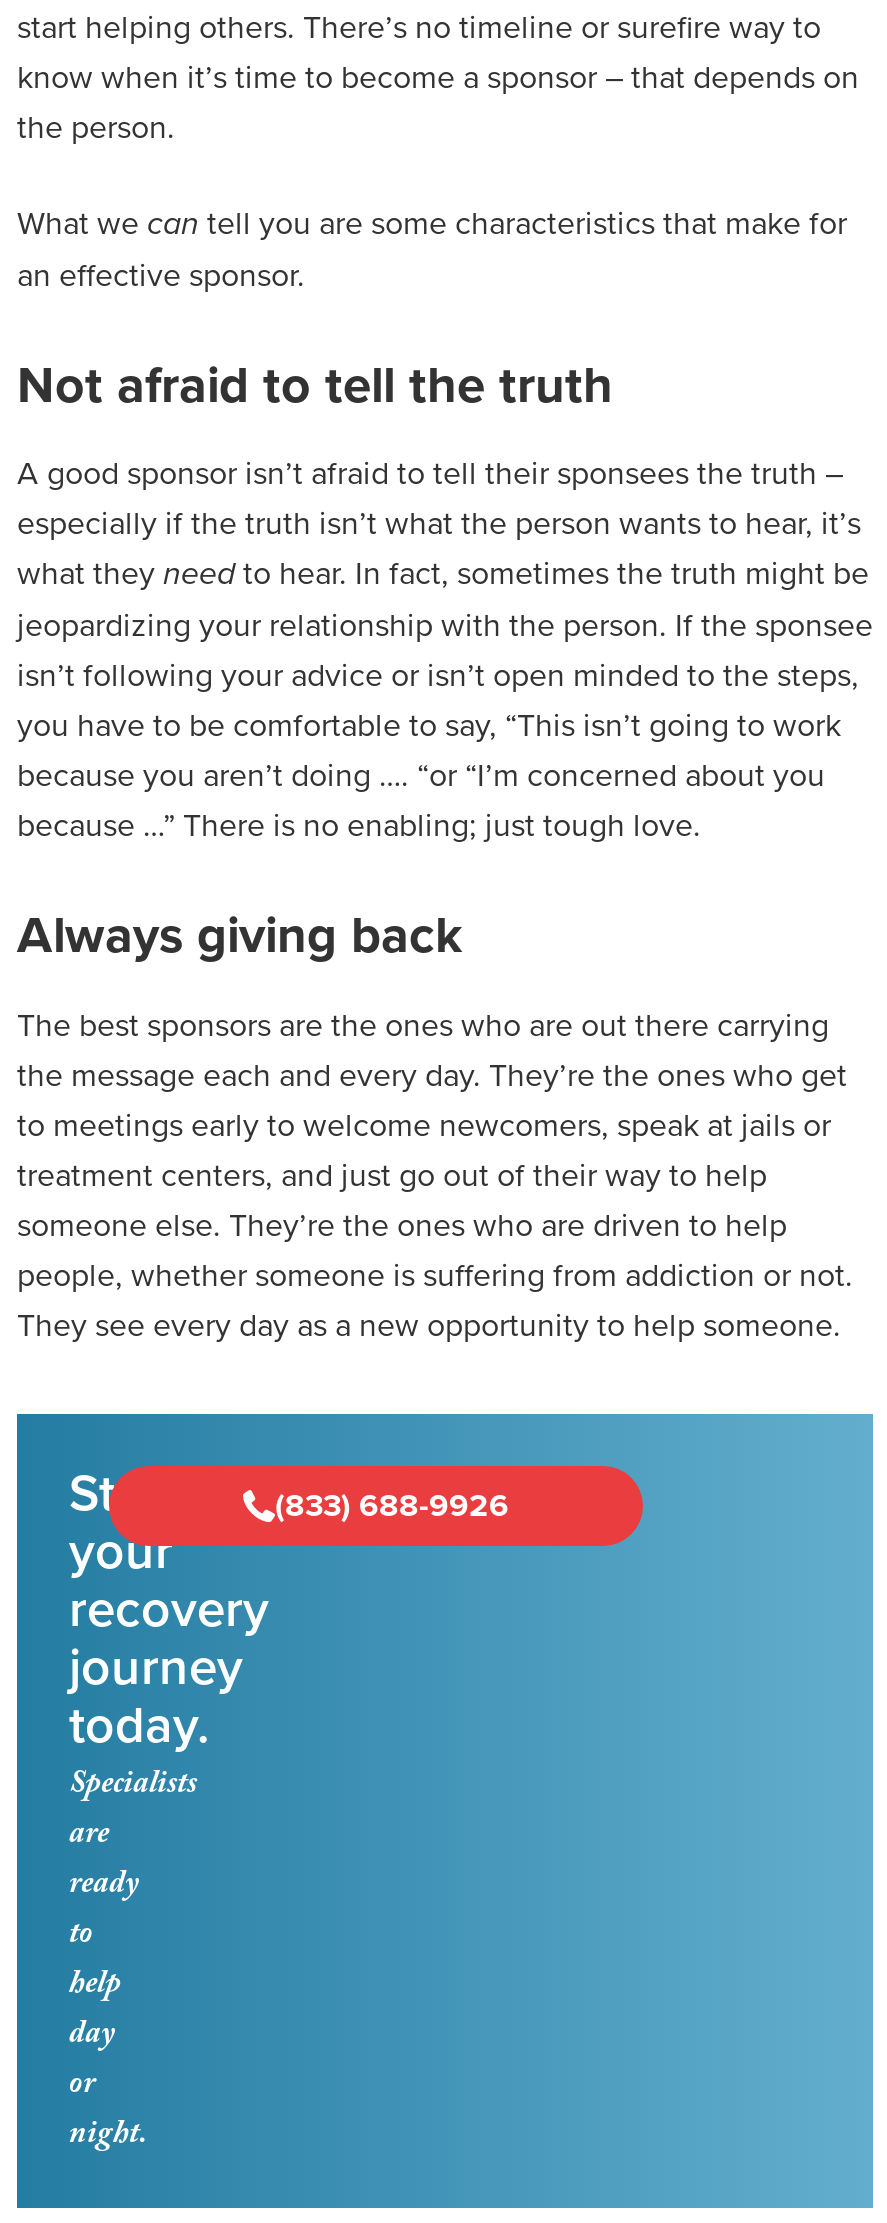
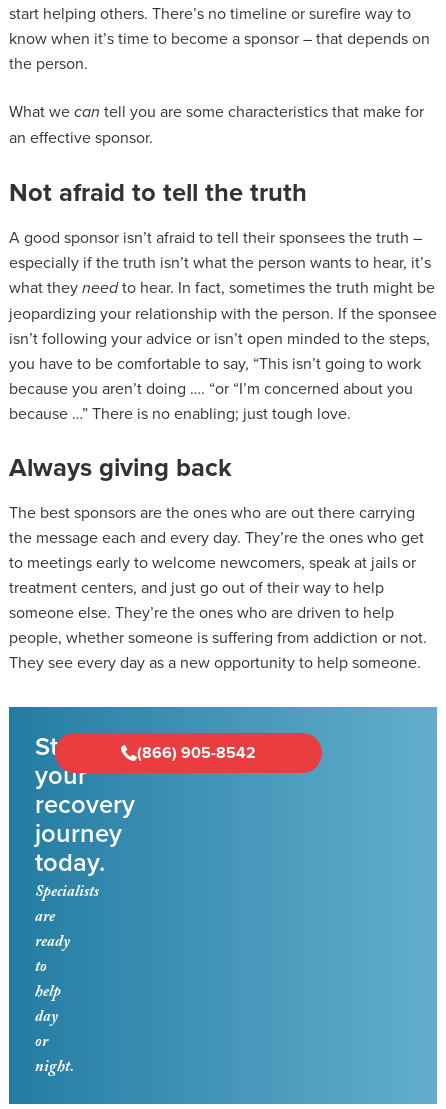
- (833) 688-9926
+ (866) 905-8542
